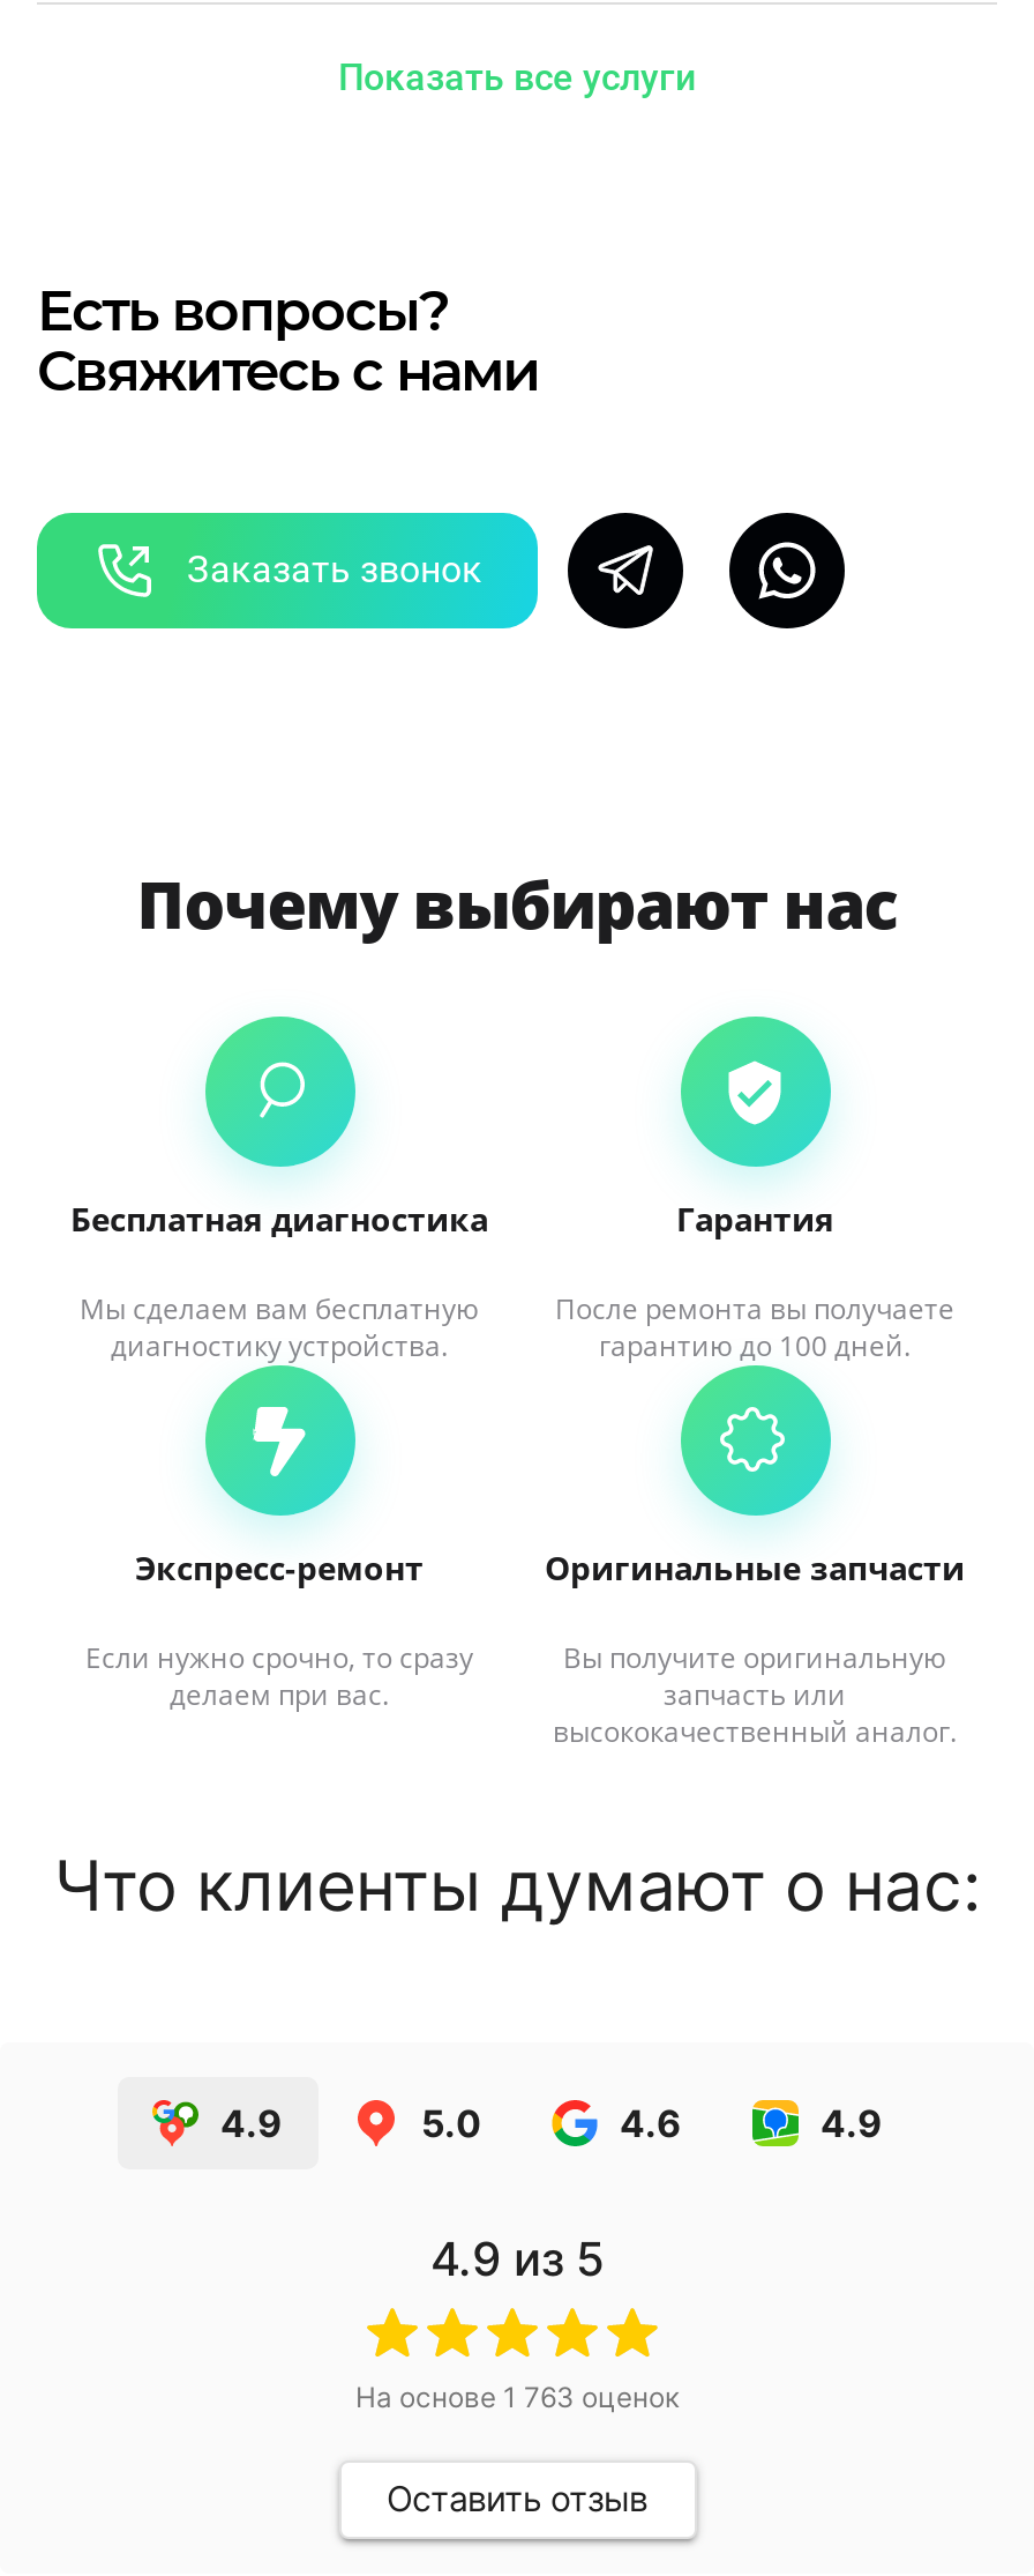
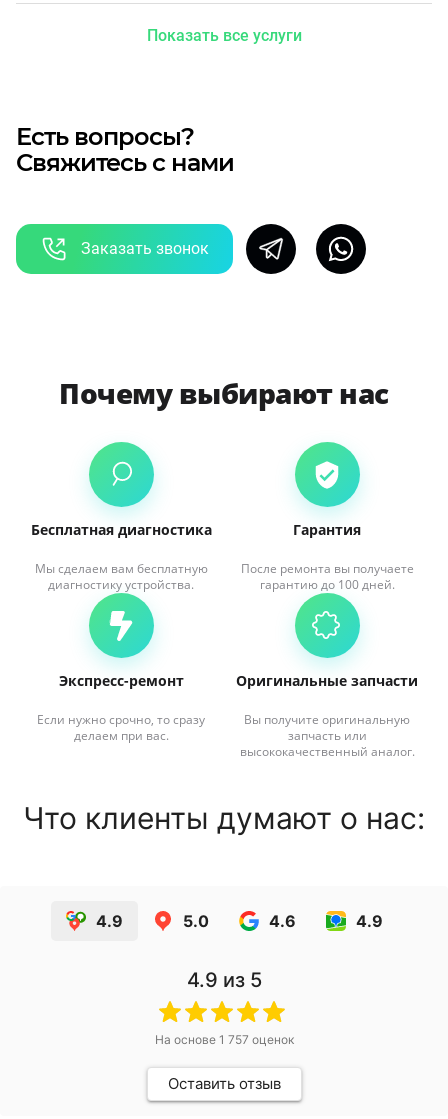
- На основе 1 763 оценок
+ На основе 1 757 оценок
